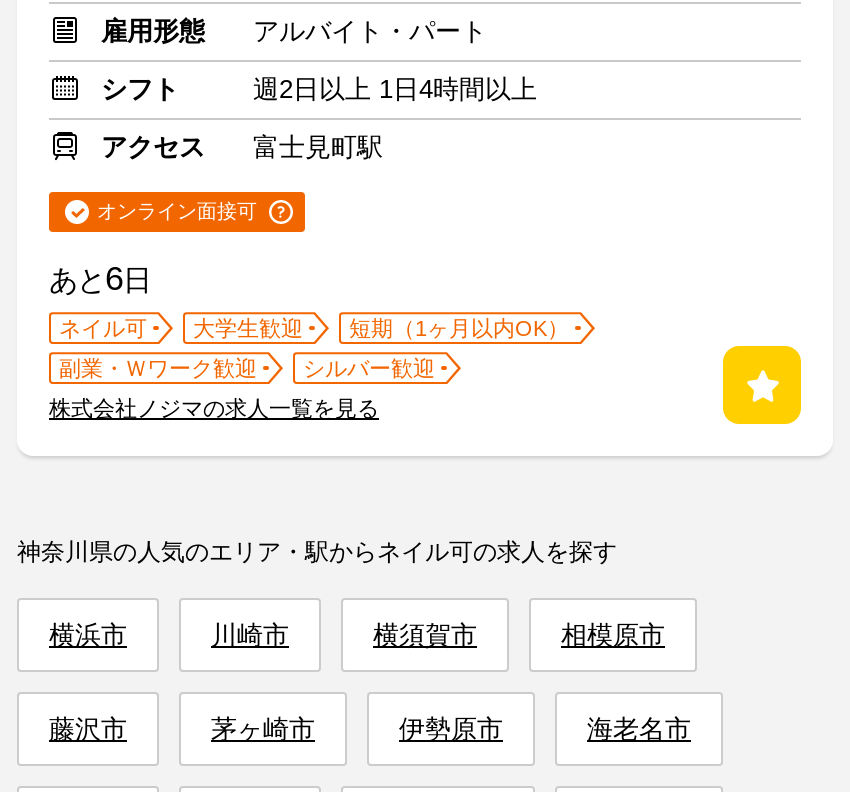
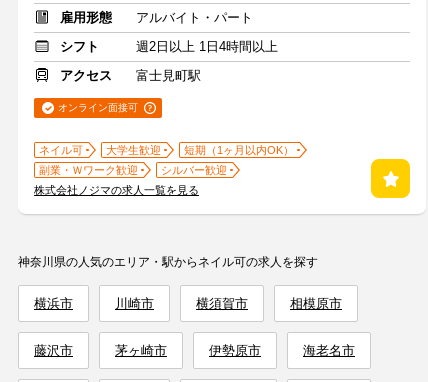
- あと6日
